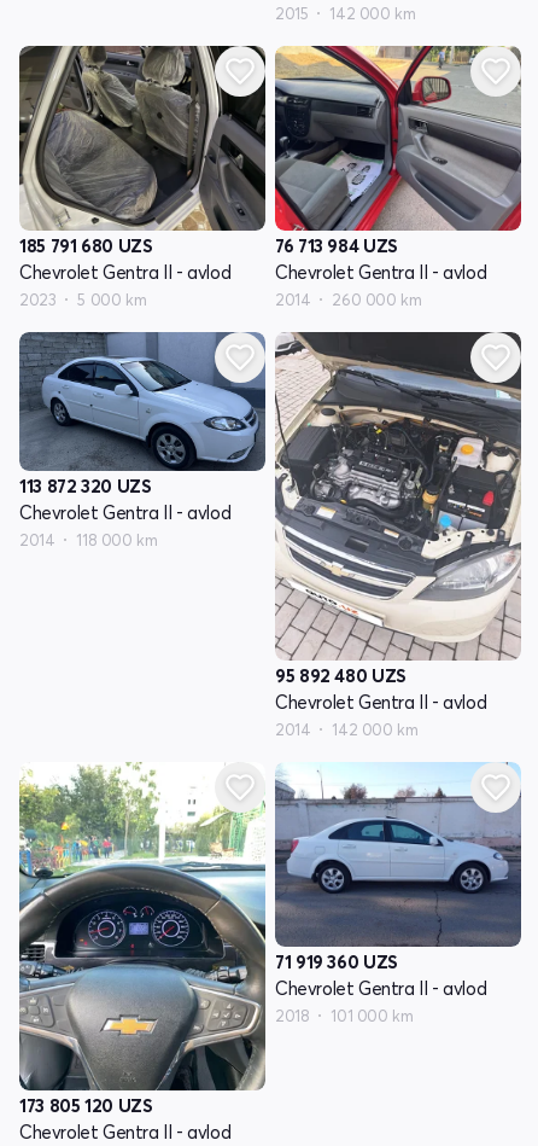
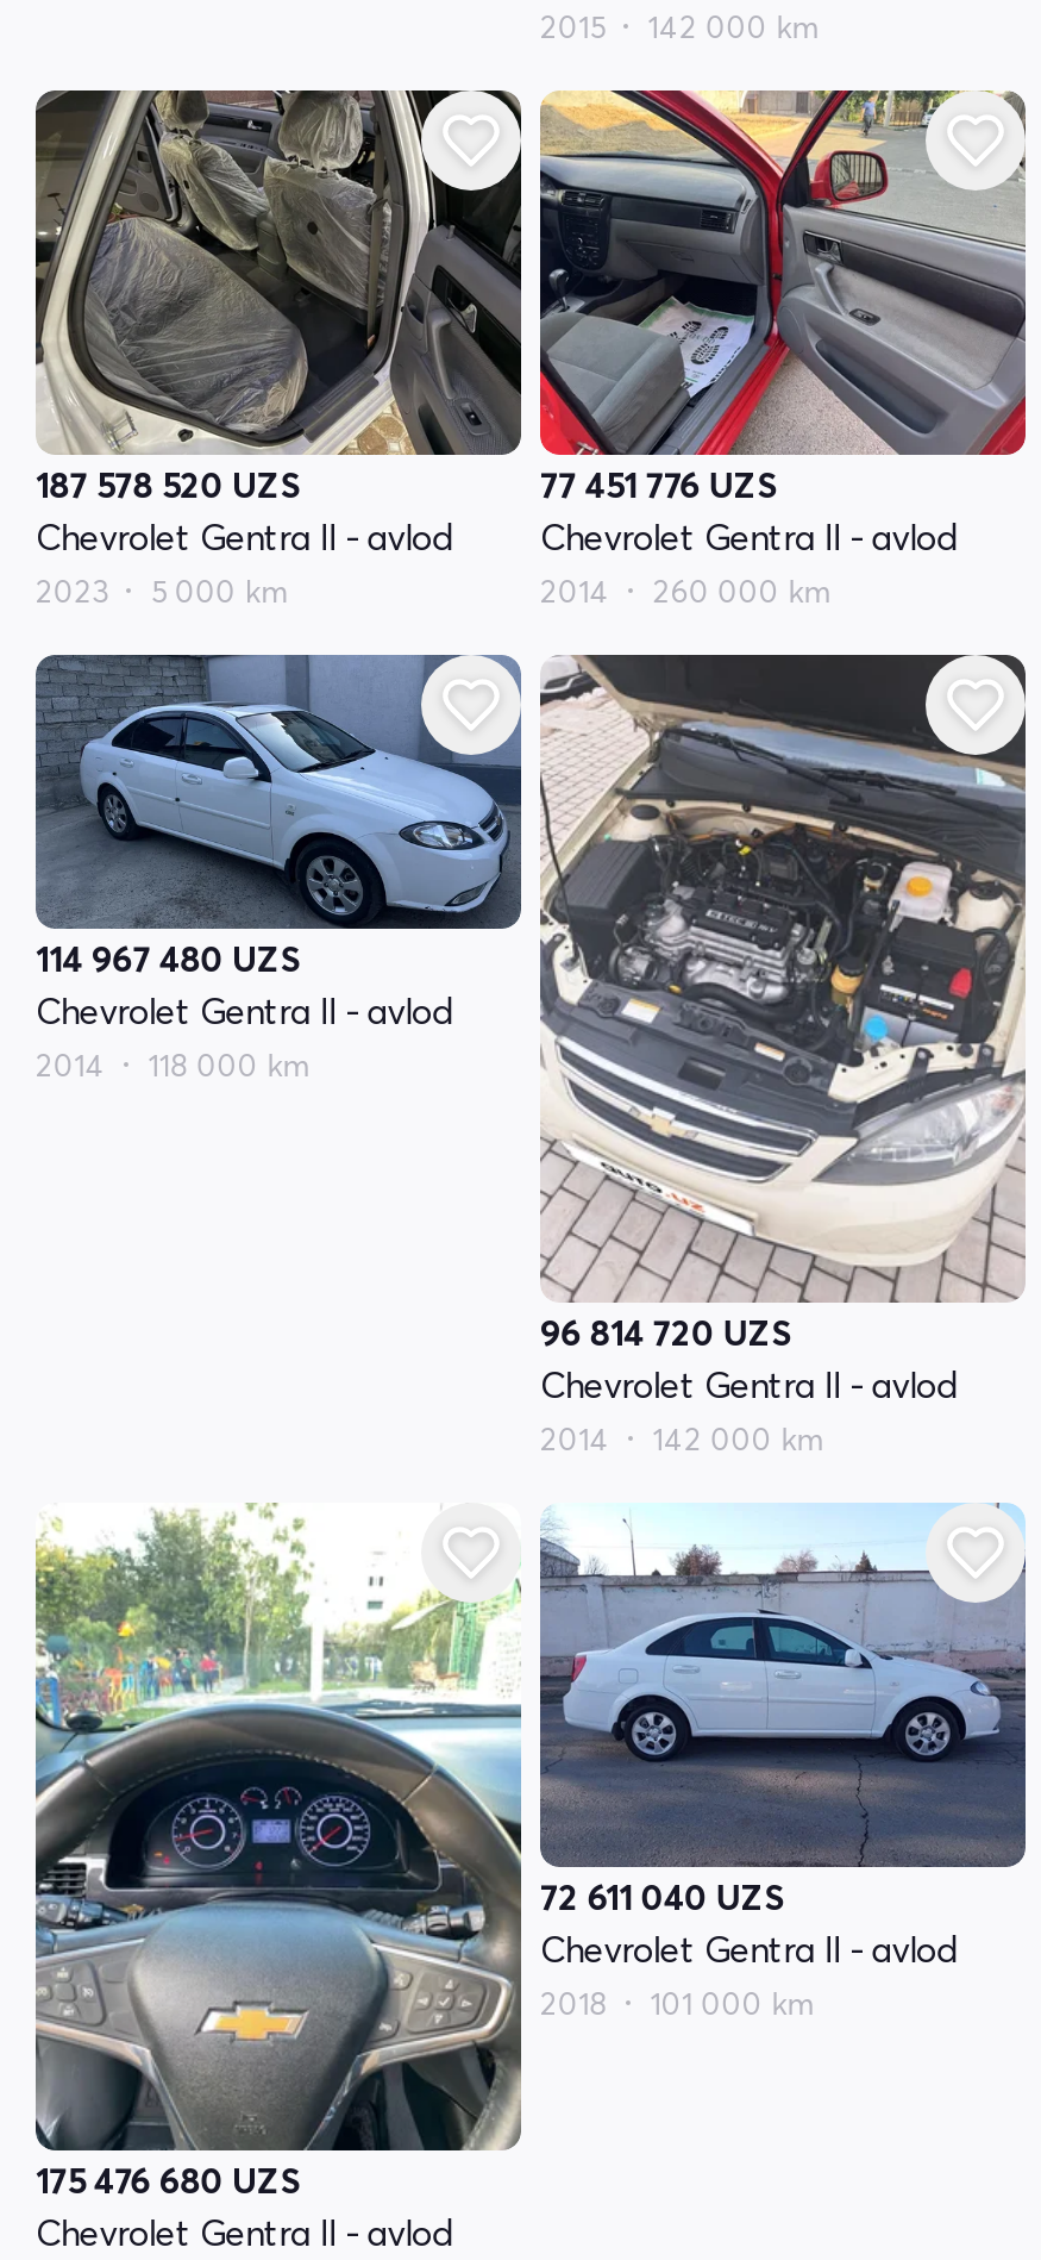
- 185 791 680 UZS
+ 187 578 520 UZS

- 76 713 984 UZS
+ 77 451 776 UZS

- 113 872 320 UZS
+ 114 967 480 UZS

- 95 892 480 UZS
+ 96 814 720 UZS

- 71 919 360 UZS
+ 72 611 040 UZS

- 173 805 120 UZS
+ 175 476 680 UZS
